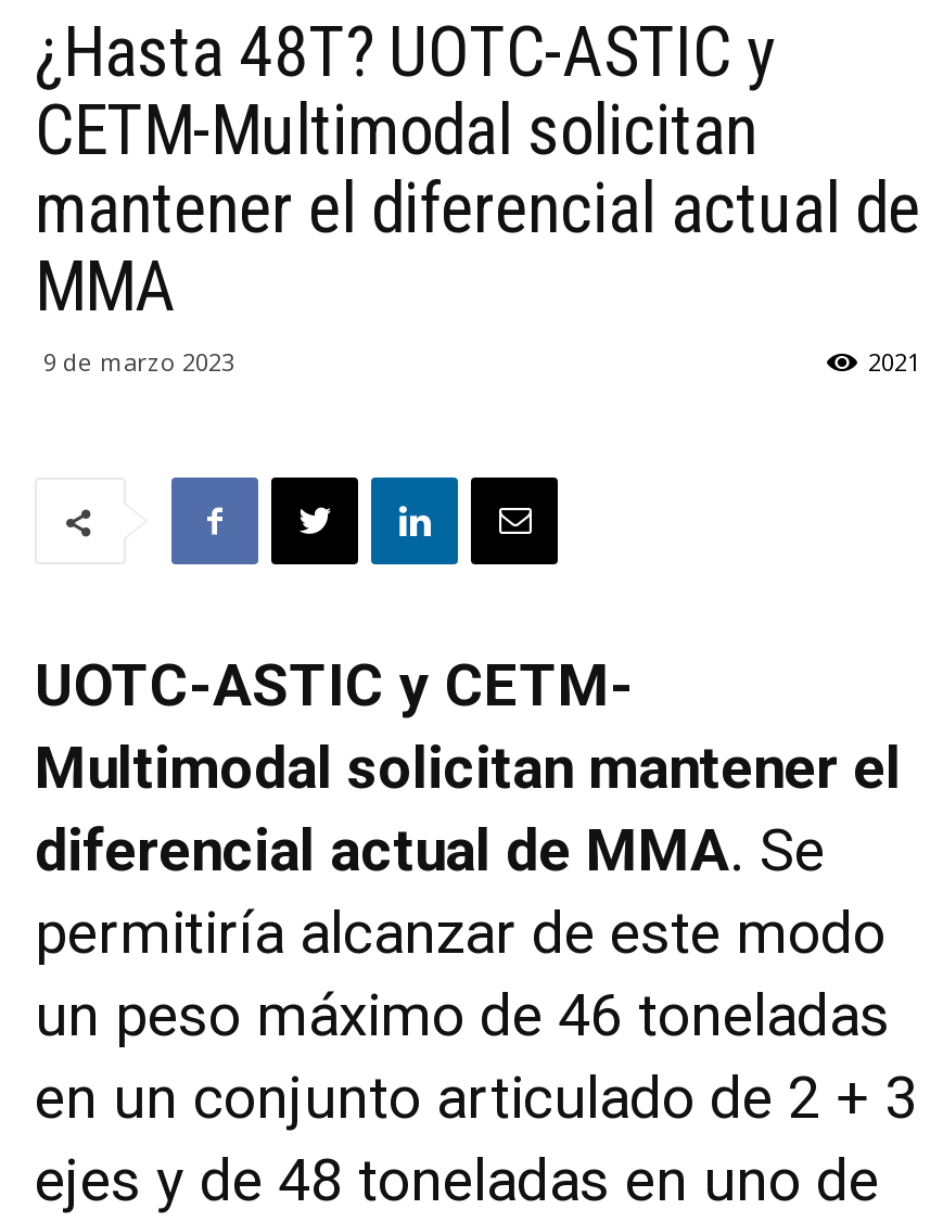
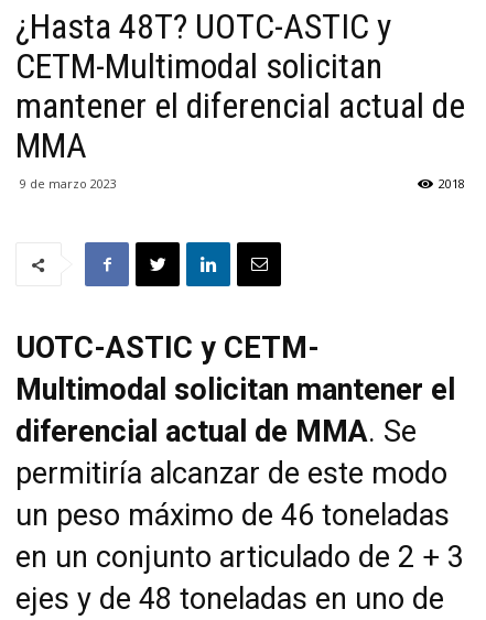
- 2021
+ 2018
